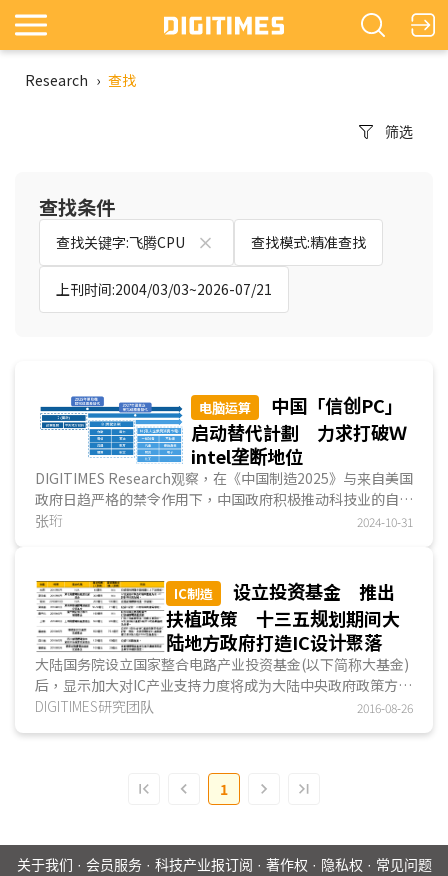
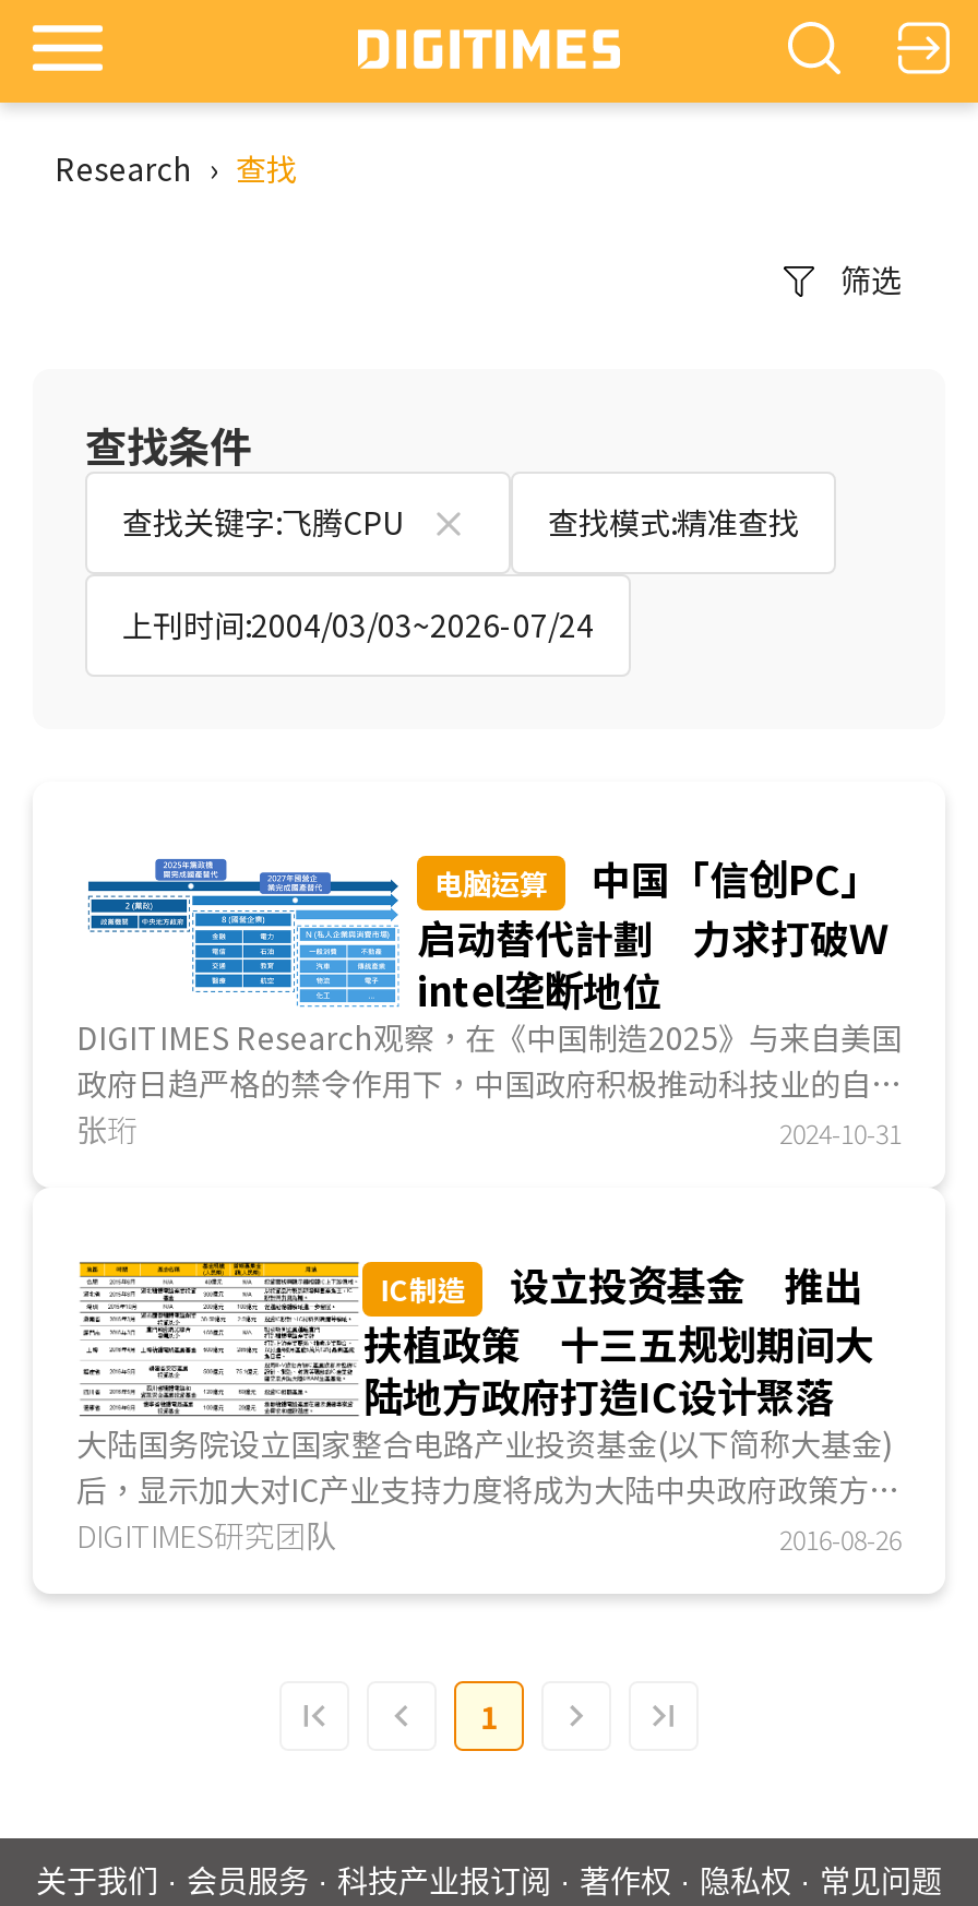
- 上刊时间:2004/03/03~2026-07/21
+ 上刊时间:2004/03/03~2026-07/24
